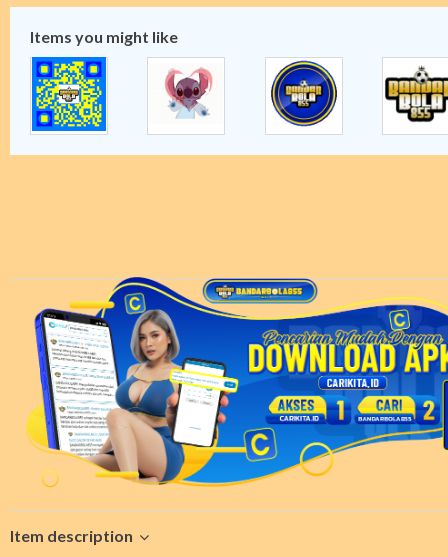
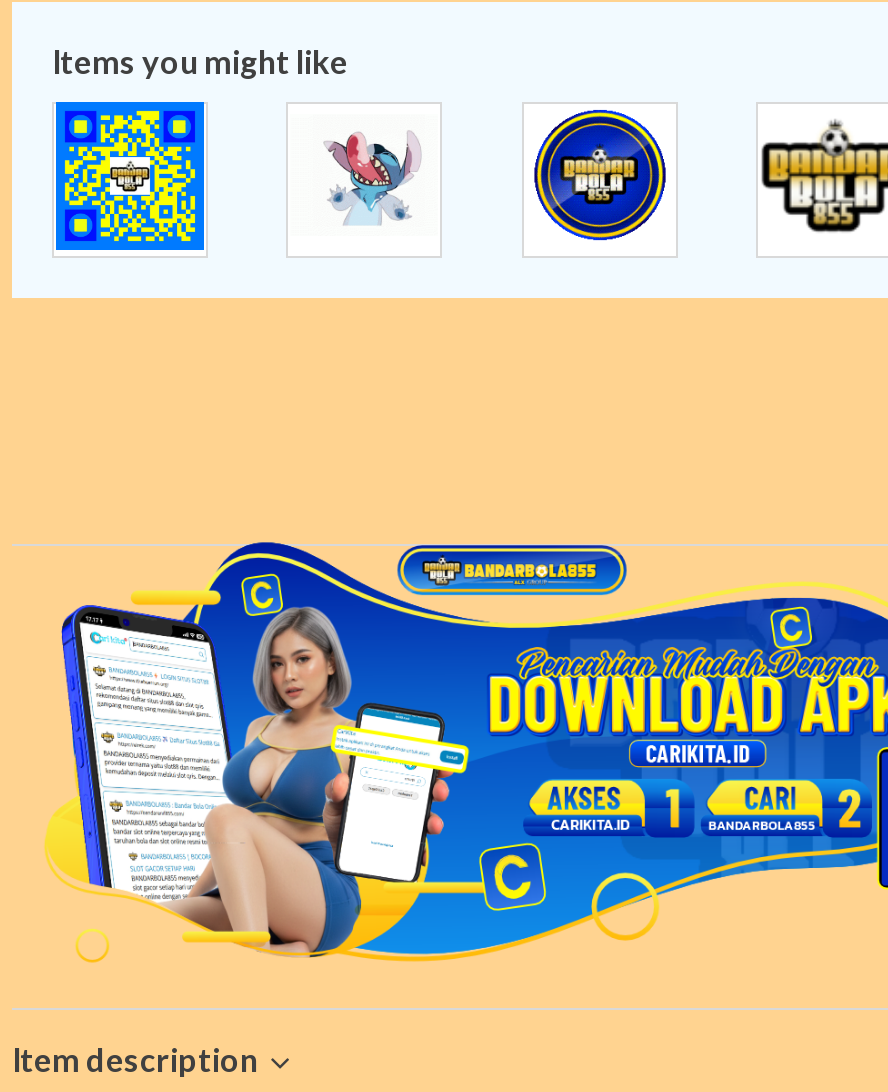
- [image]
+ [image]
